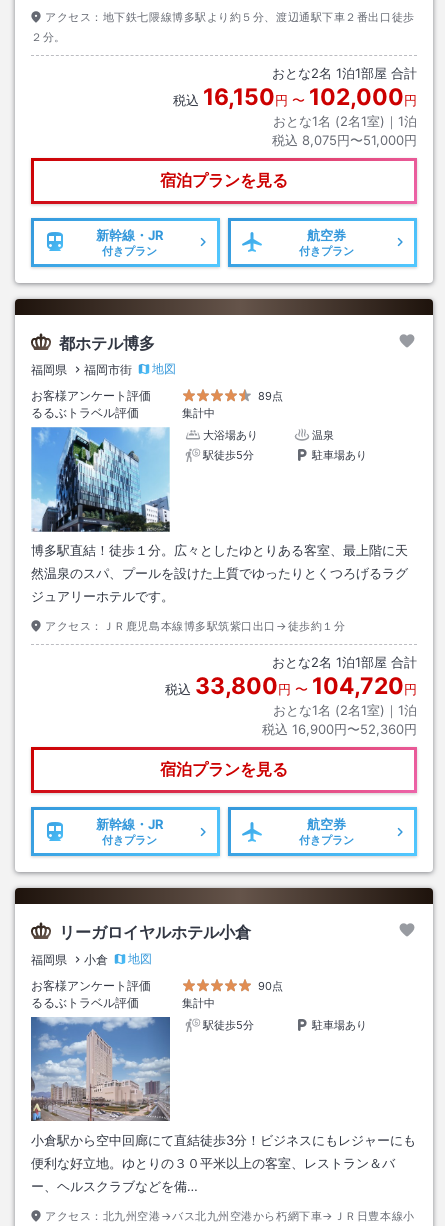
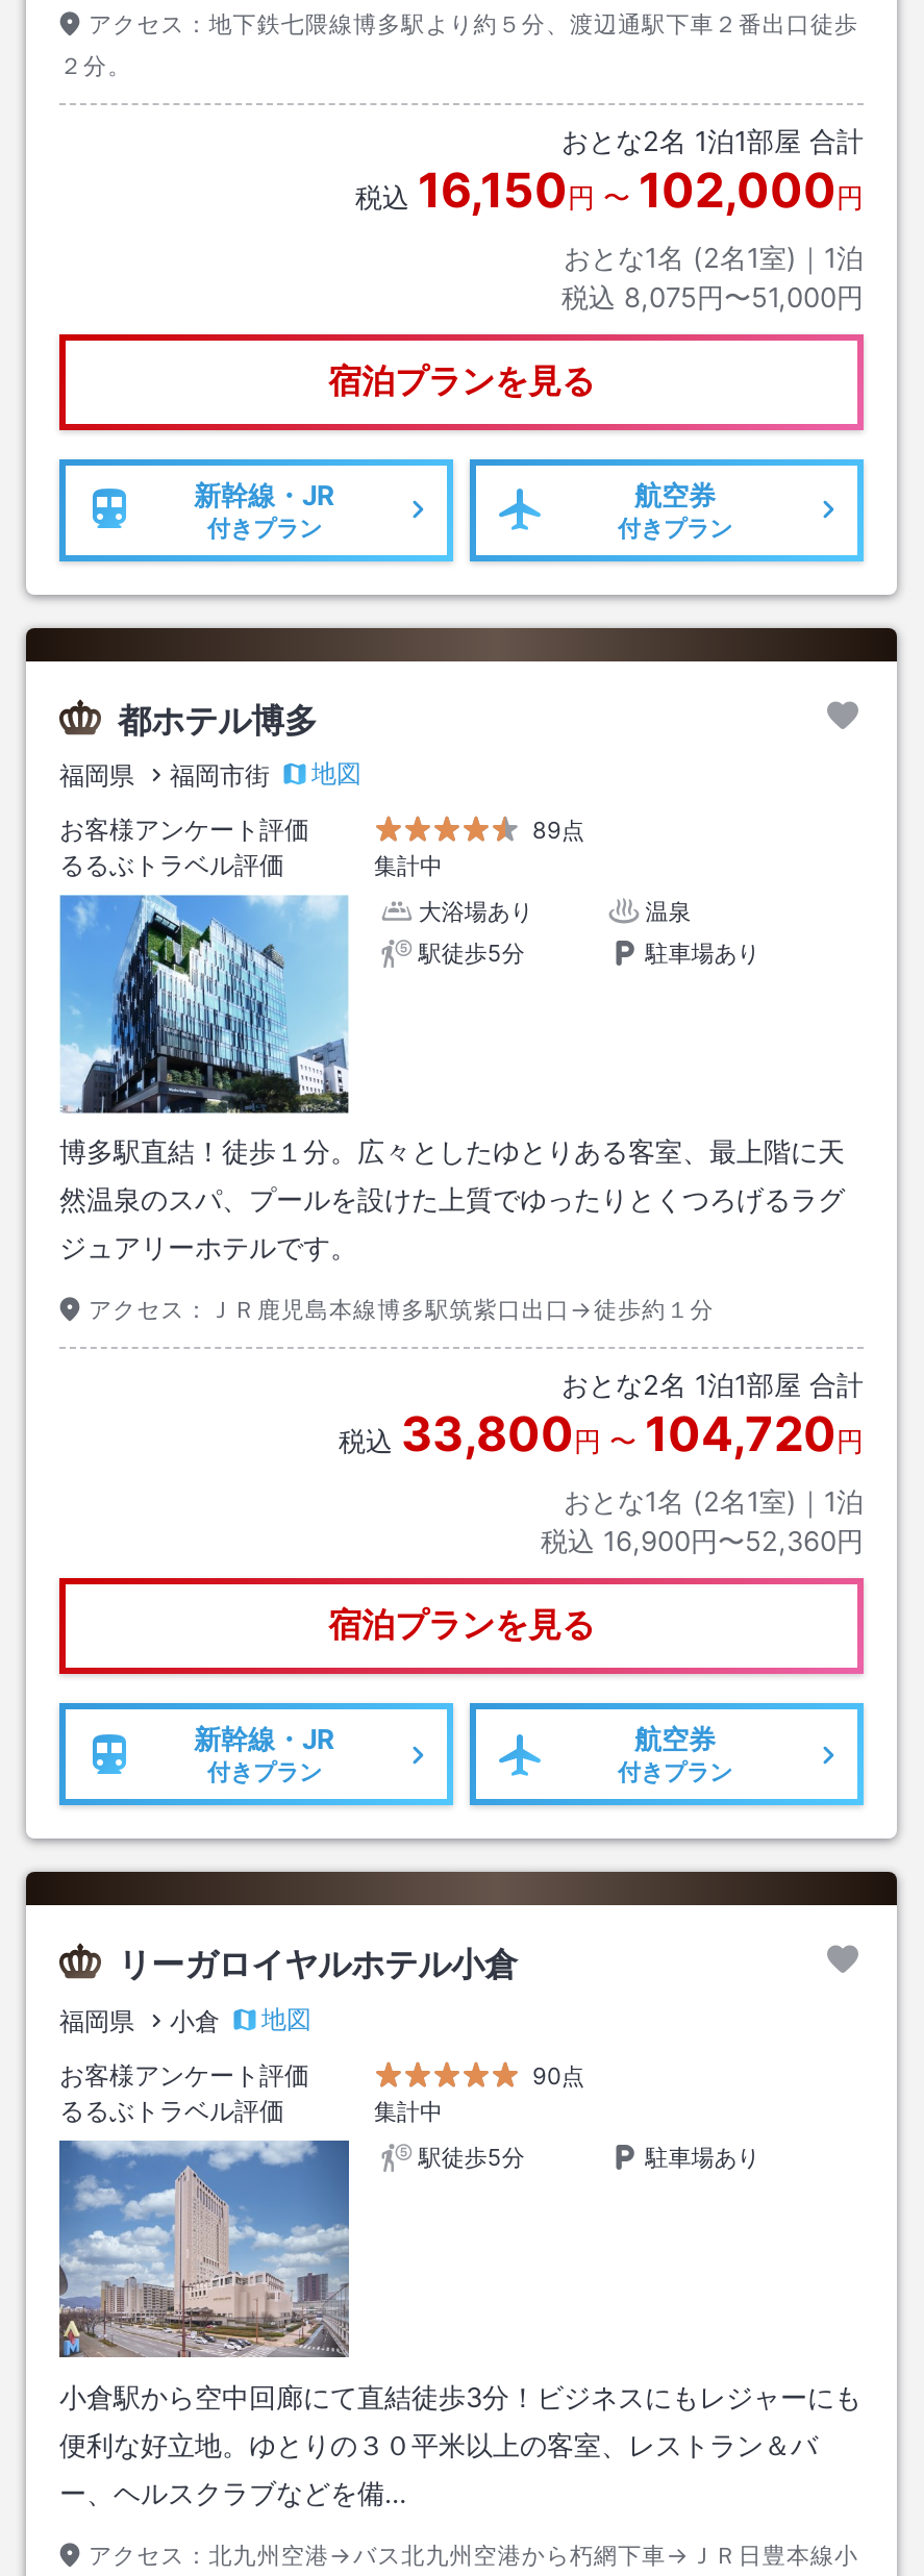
- おとな2名1泊1部屋 合計
+ おとな2名 1泊1部屋 合計

- おとな2名1泊1部屋 合計
+ おとな2名 1泊1部屋 合計
